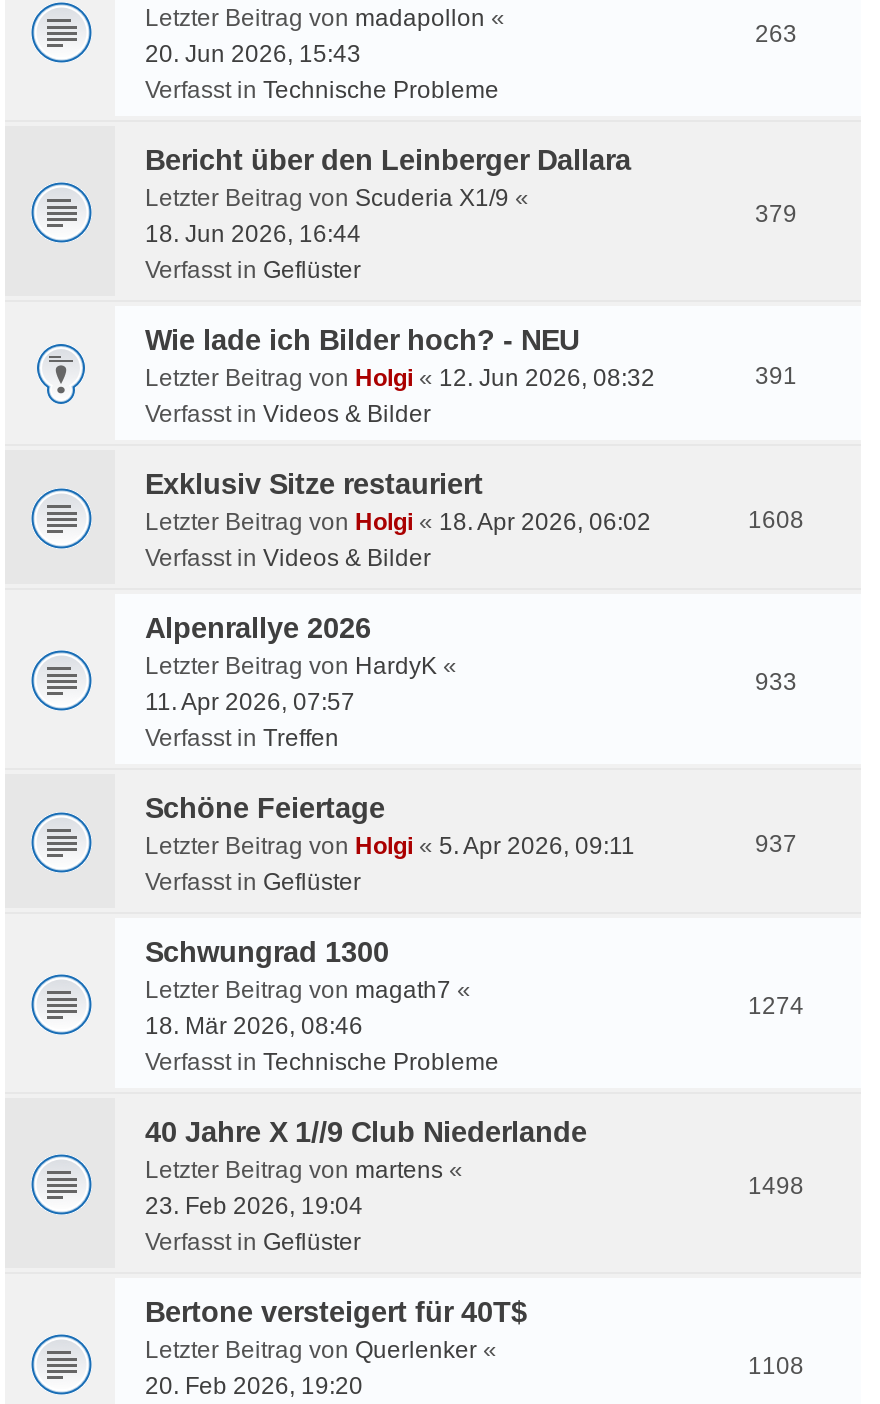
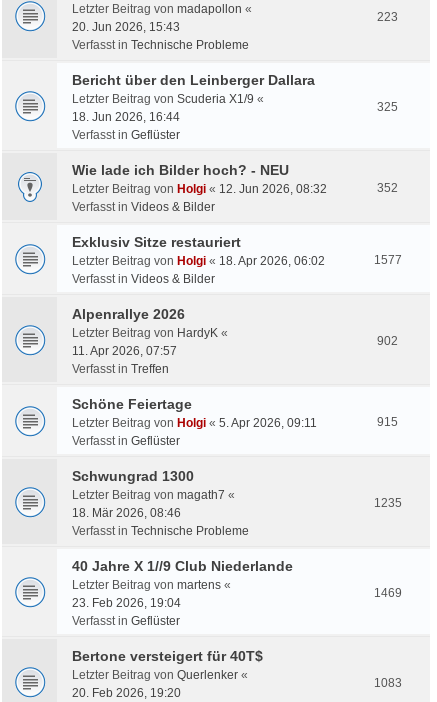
- 263
+ 223

- 379
+ 325

- 391
+ 352

- 1608
+ 1577

- 933
+ 902

- 937
+ 915

- 1274
+ 1235

- 1498
+ 1469

- 1108
+ 1083
